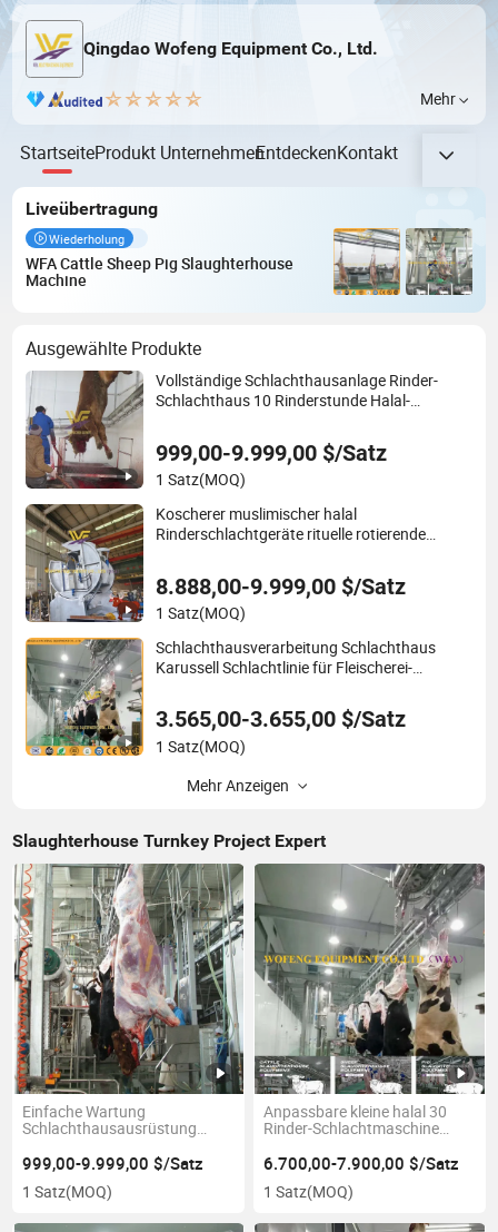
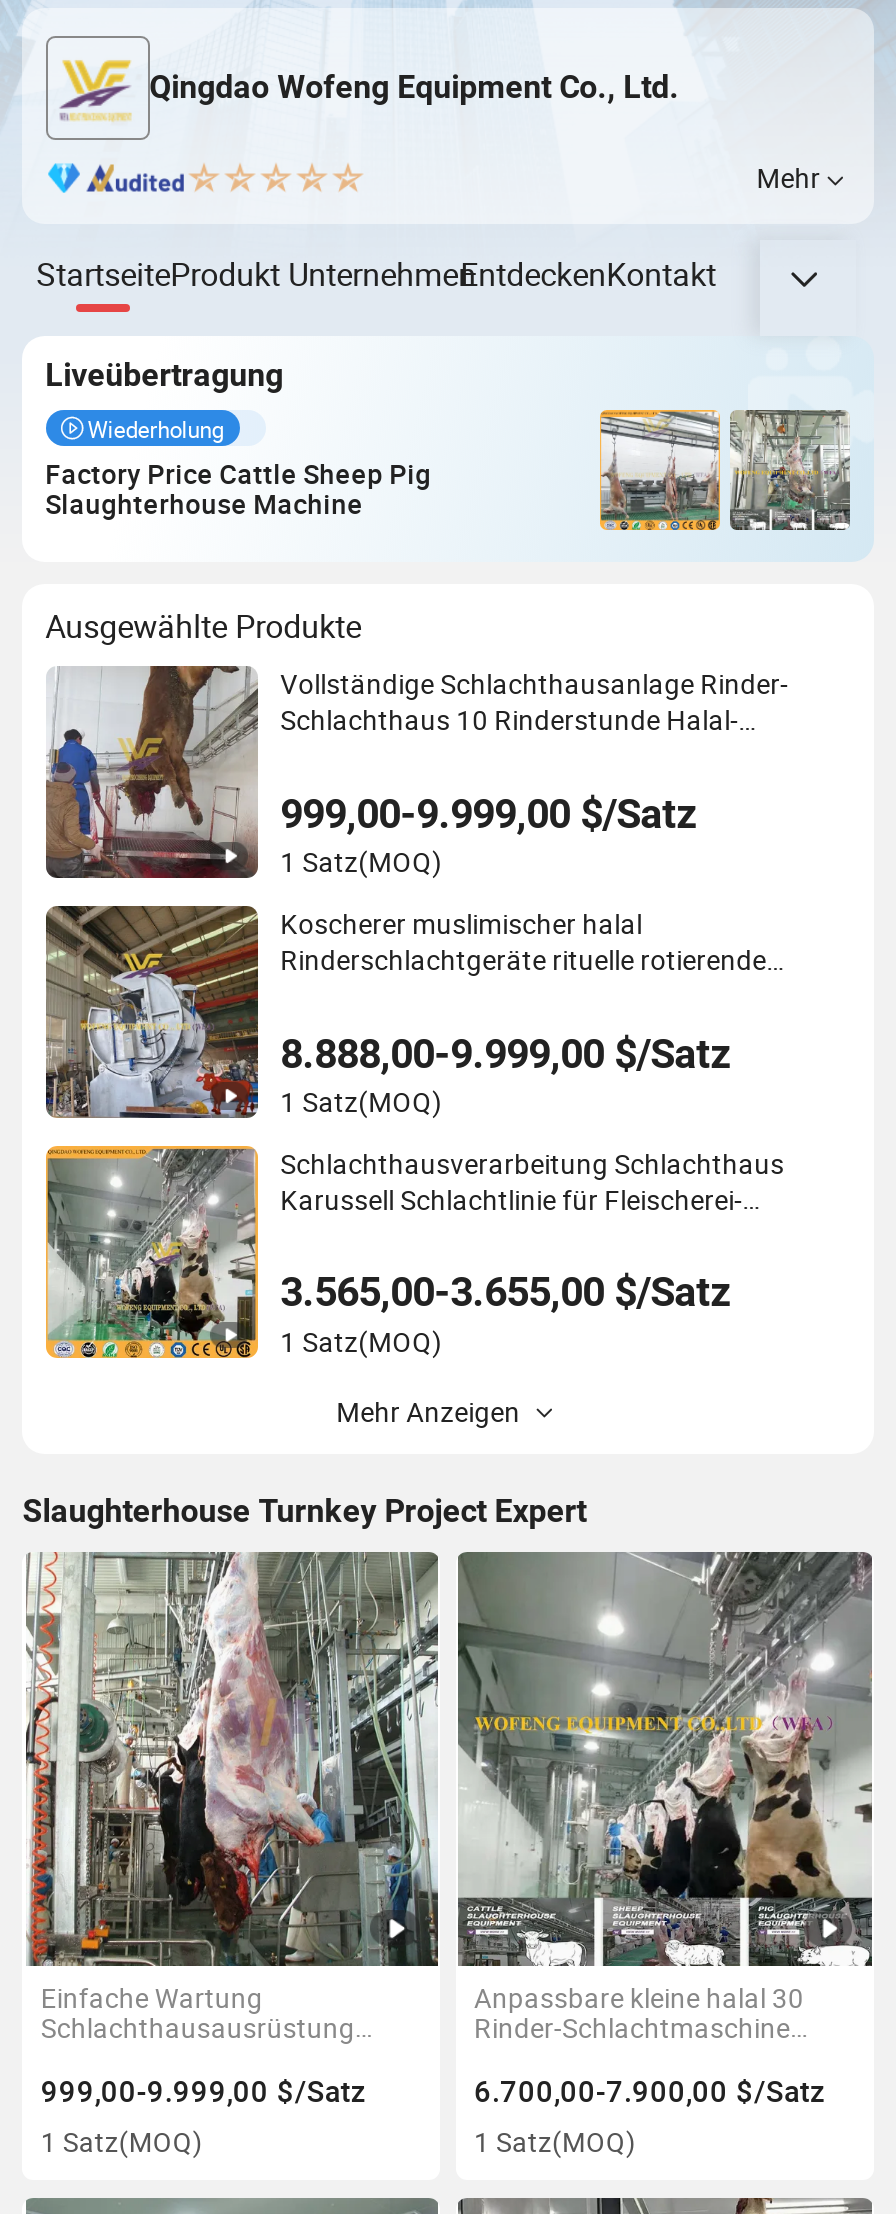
- WFA Cattle Sheep Pig Slaughterhouse
- Machine
+ Factory Price Cattle Sheep Pig
+ Slaughterhouse Machine
